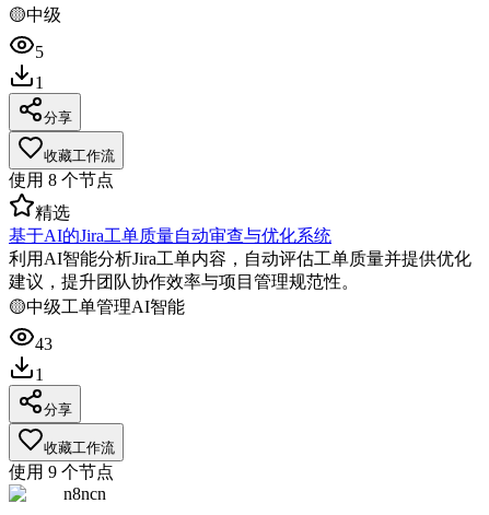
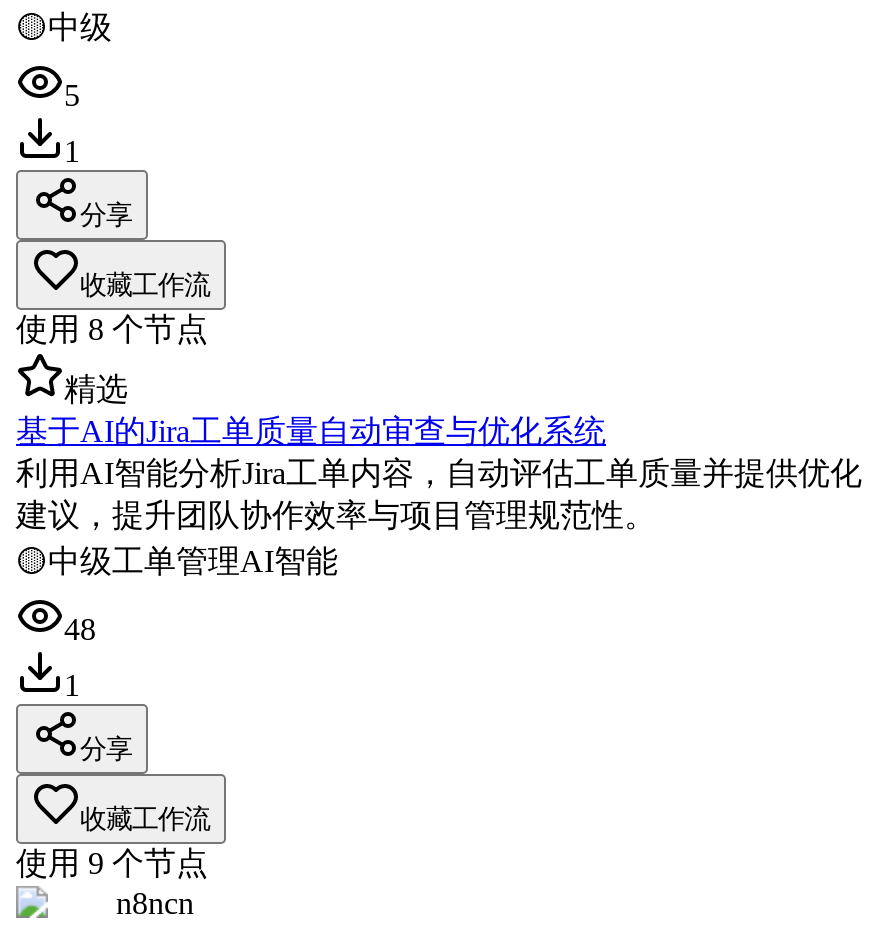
- 43
+ 48
